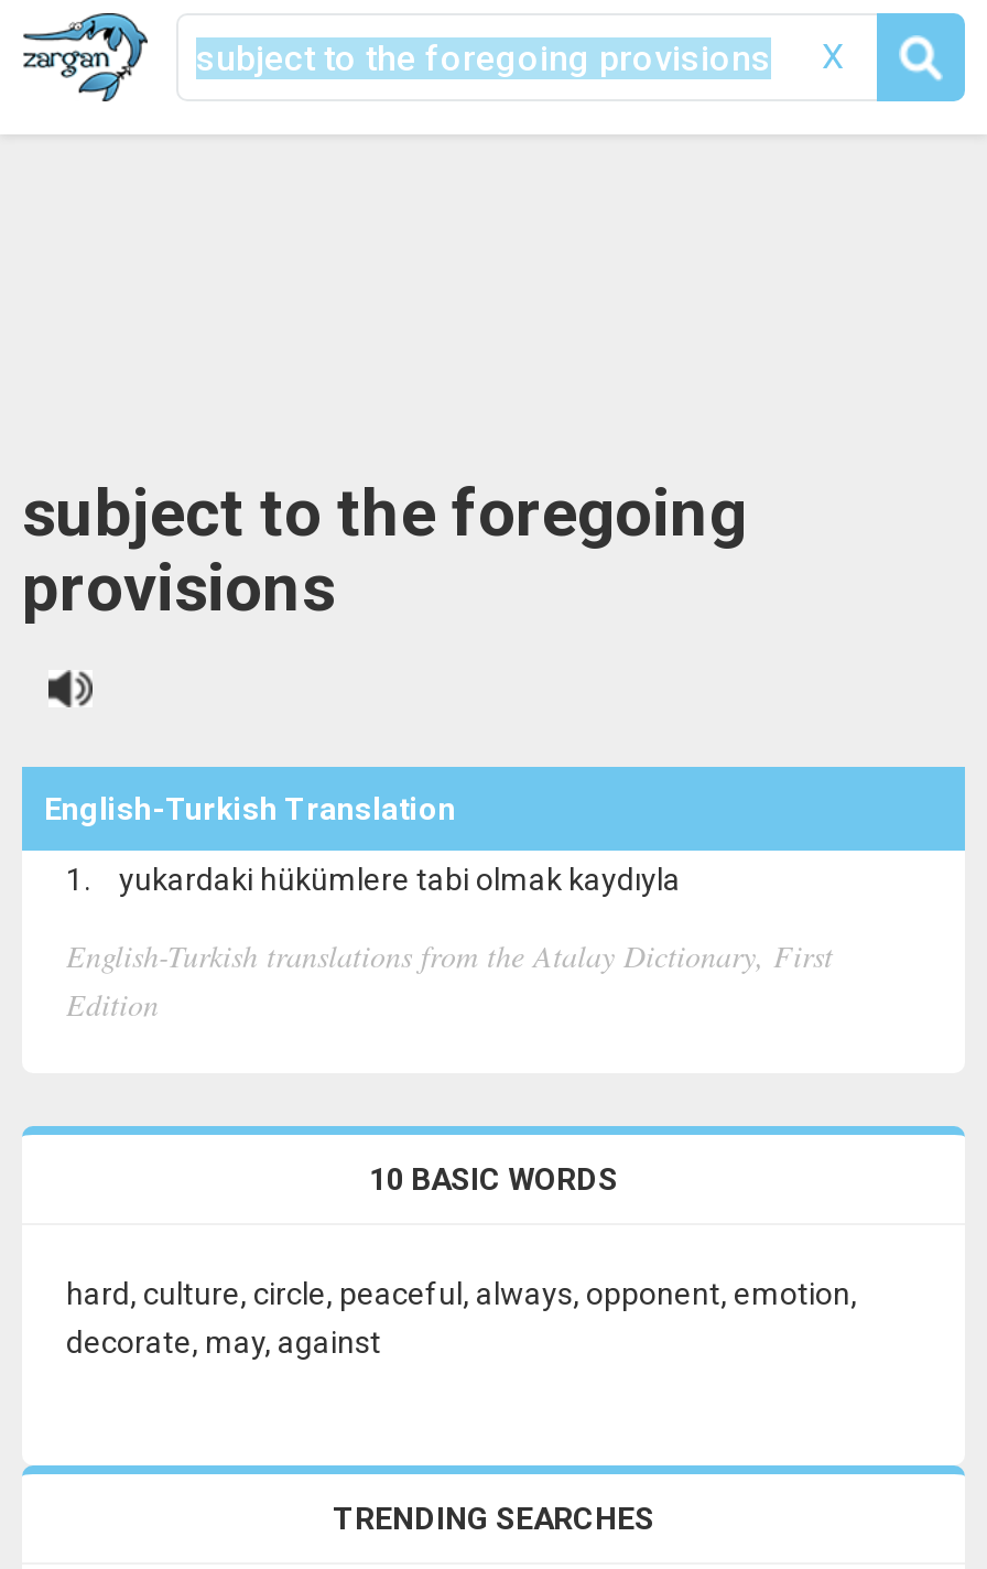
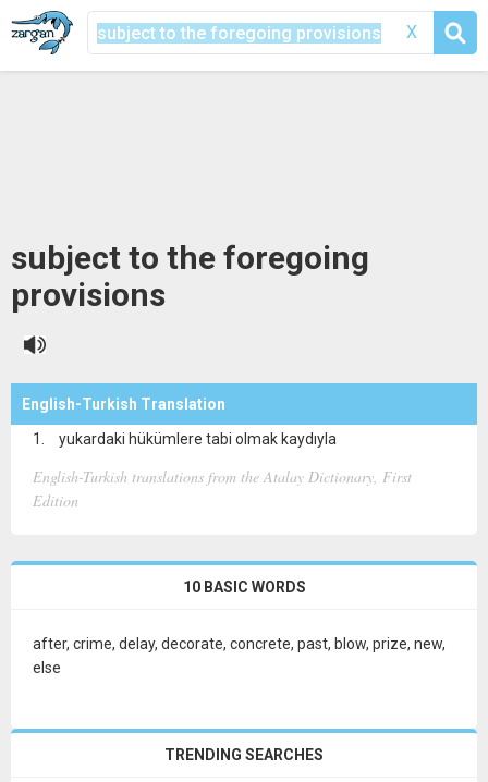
- hard, culture, circle, peaceful, always, opponent, emotion,
- decorate, may, against
+ after, crime, delay, decorate, concrete, past, blow, prize, new,
+ else
